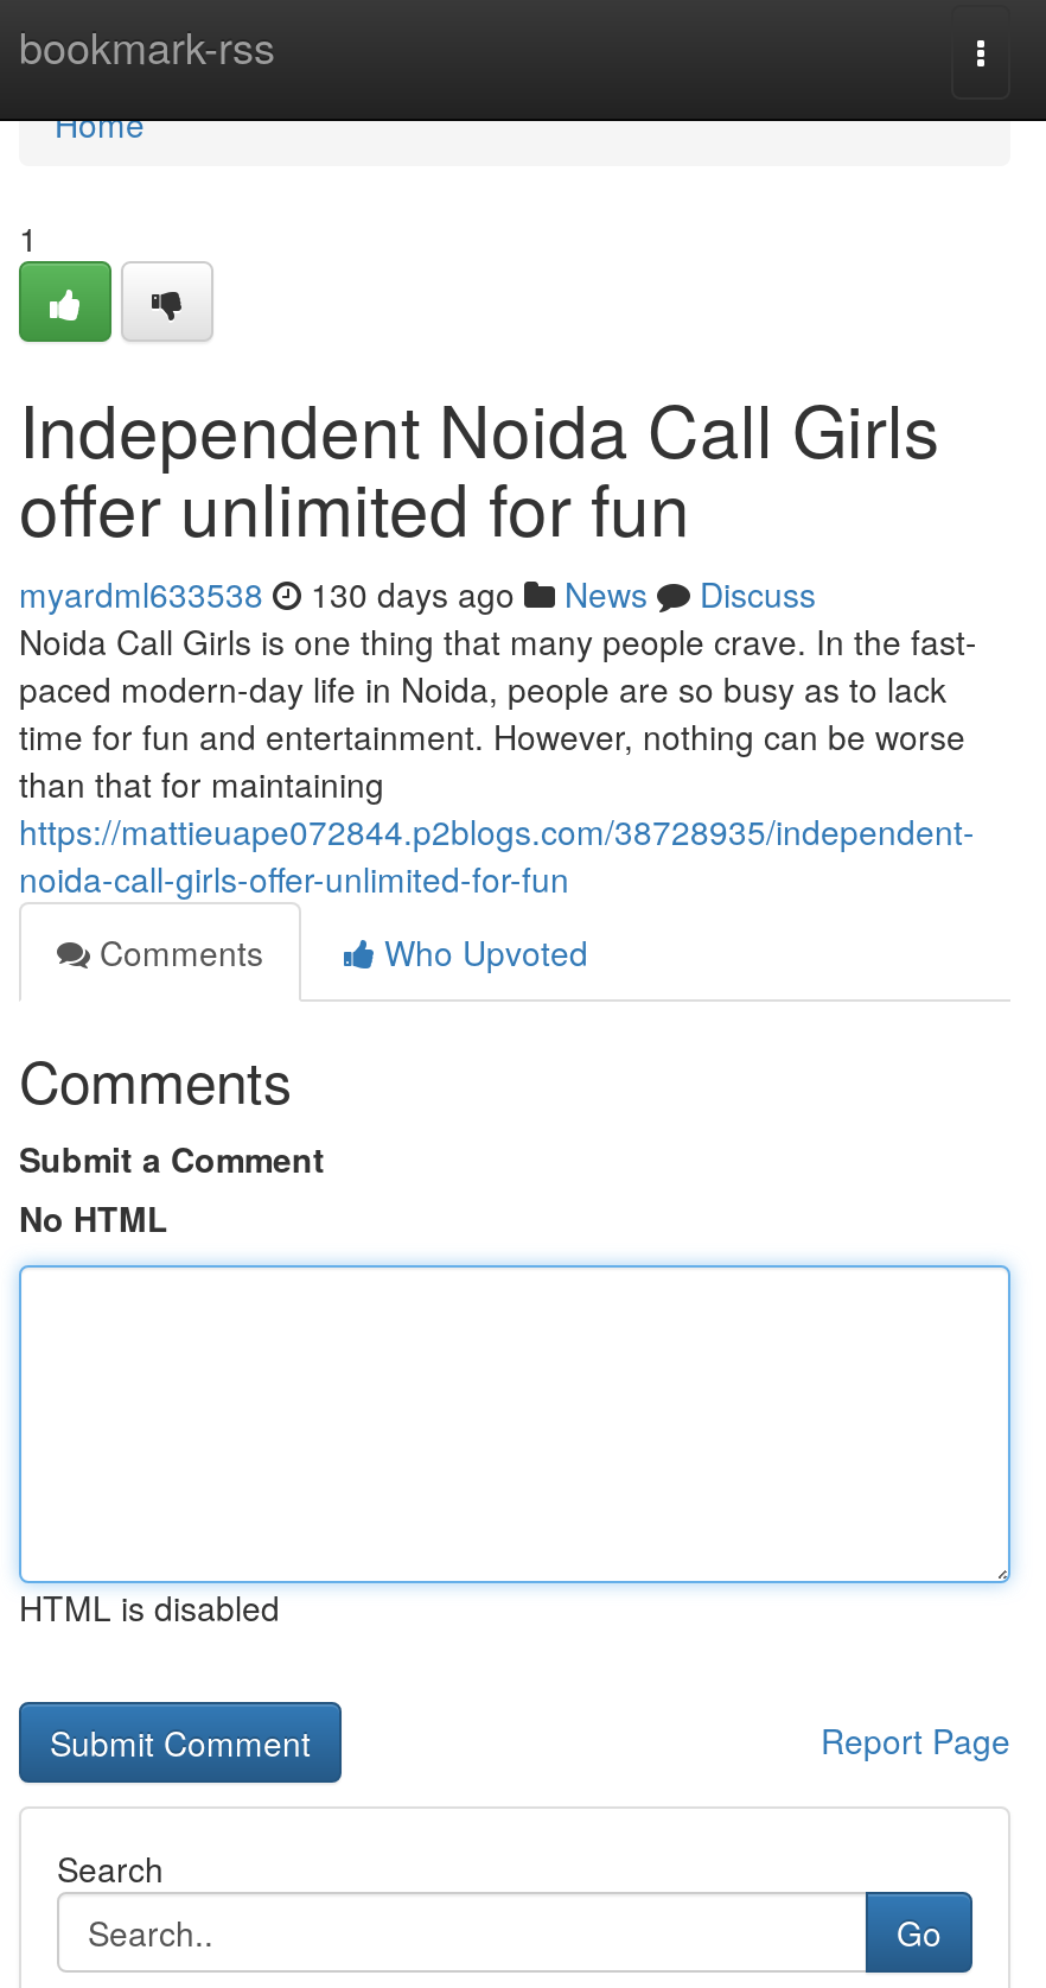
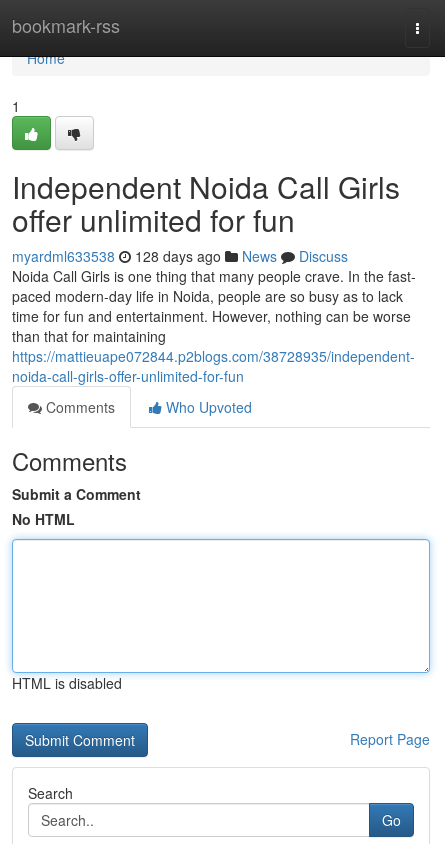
- myardml633538 130 days ago News Discuss
+ myardml633538 128 days ago News Discuss
